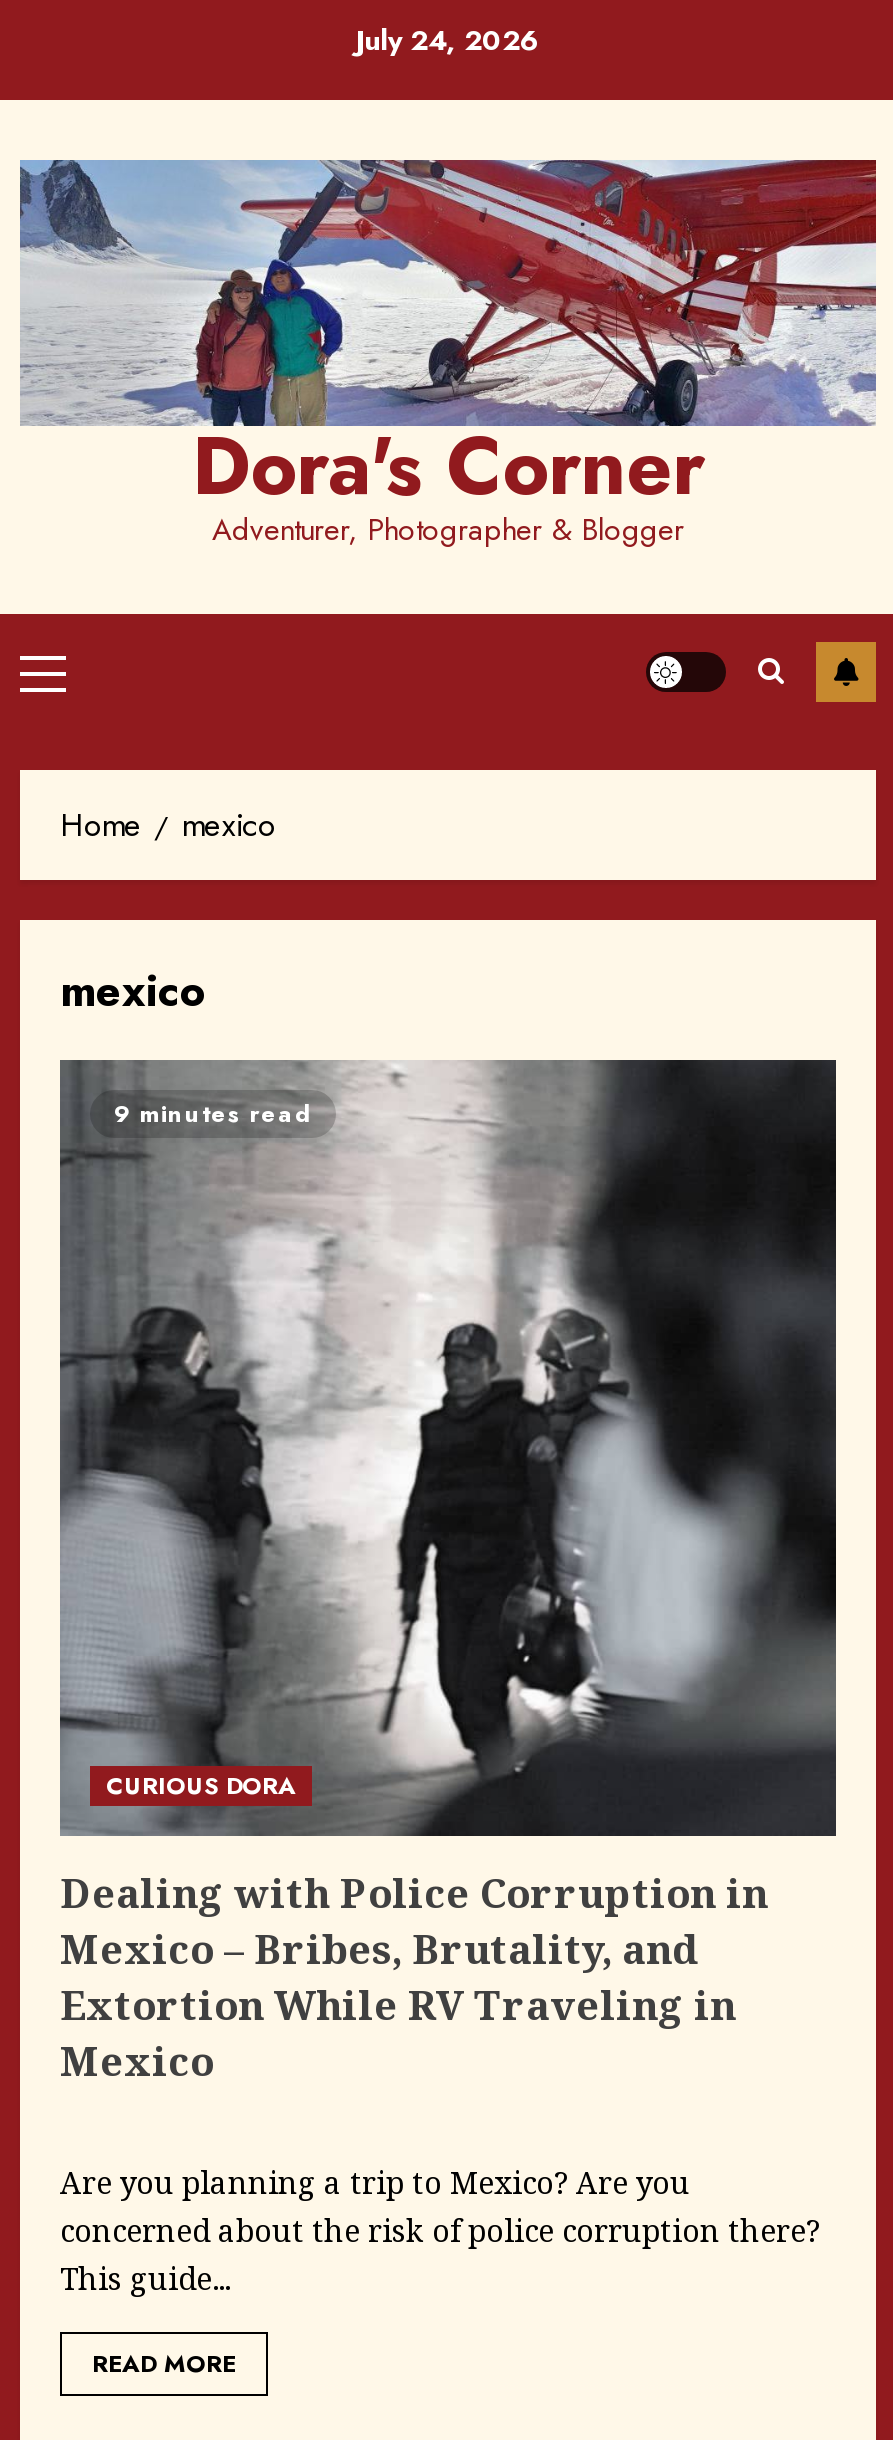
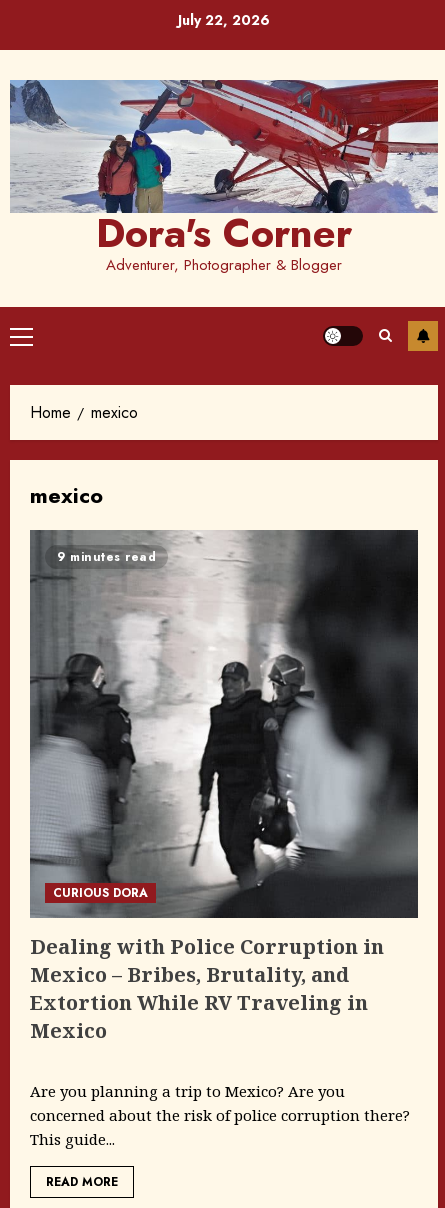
- July 24, 2026
+ July 22, 2026
